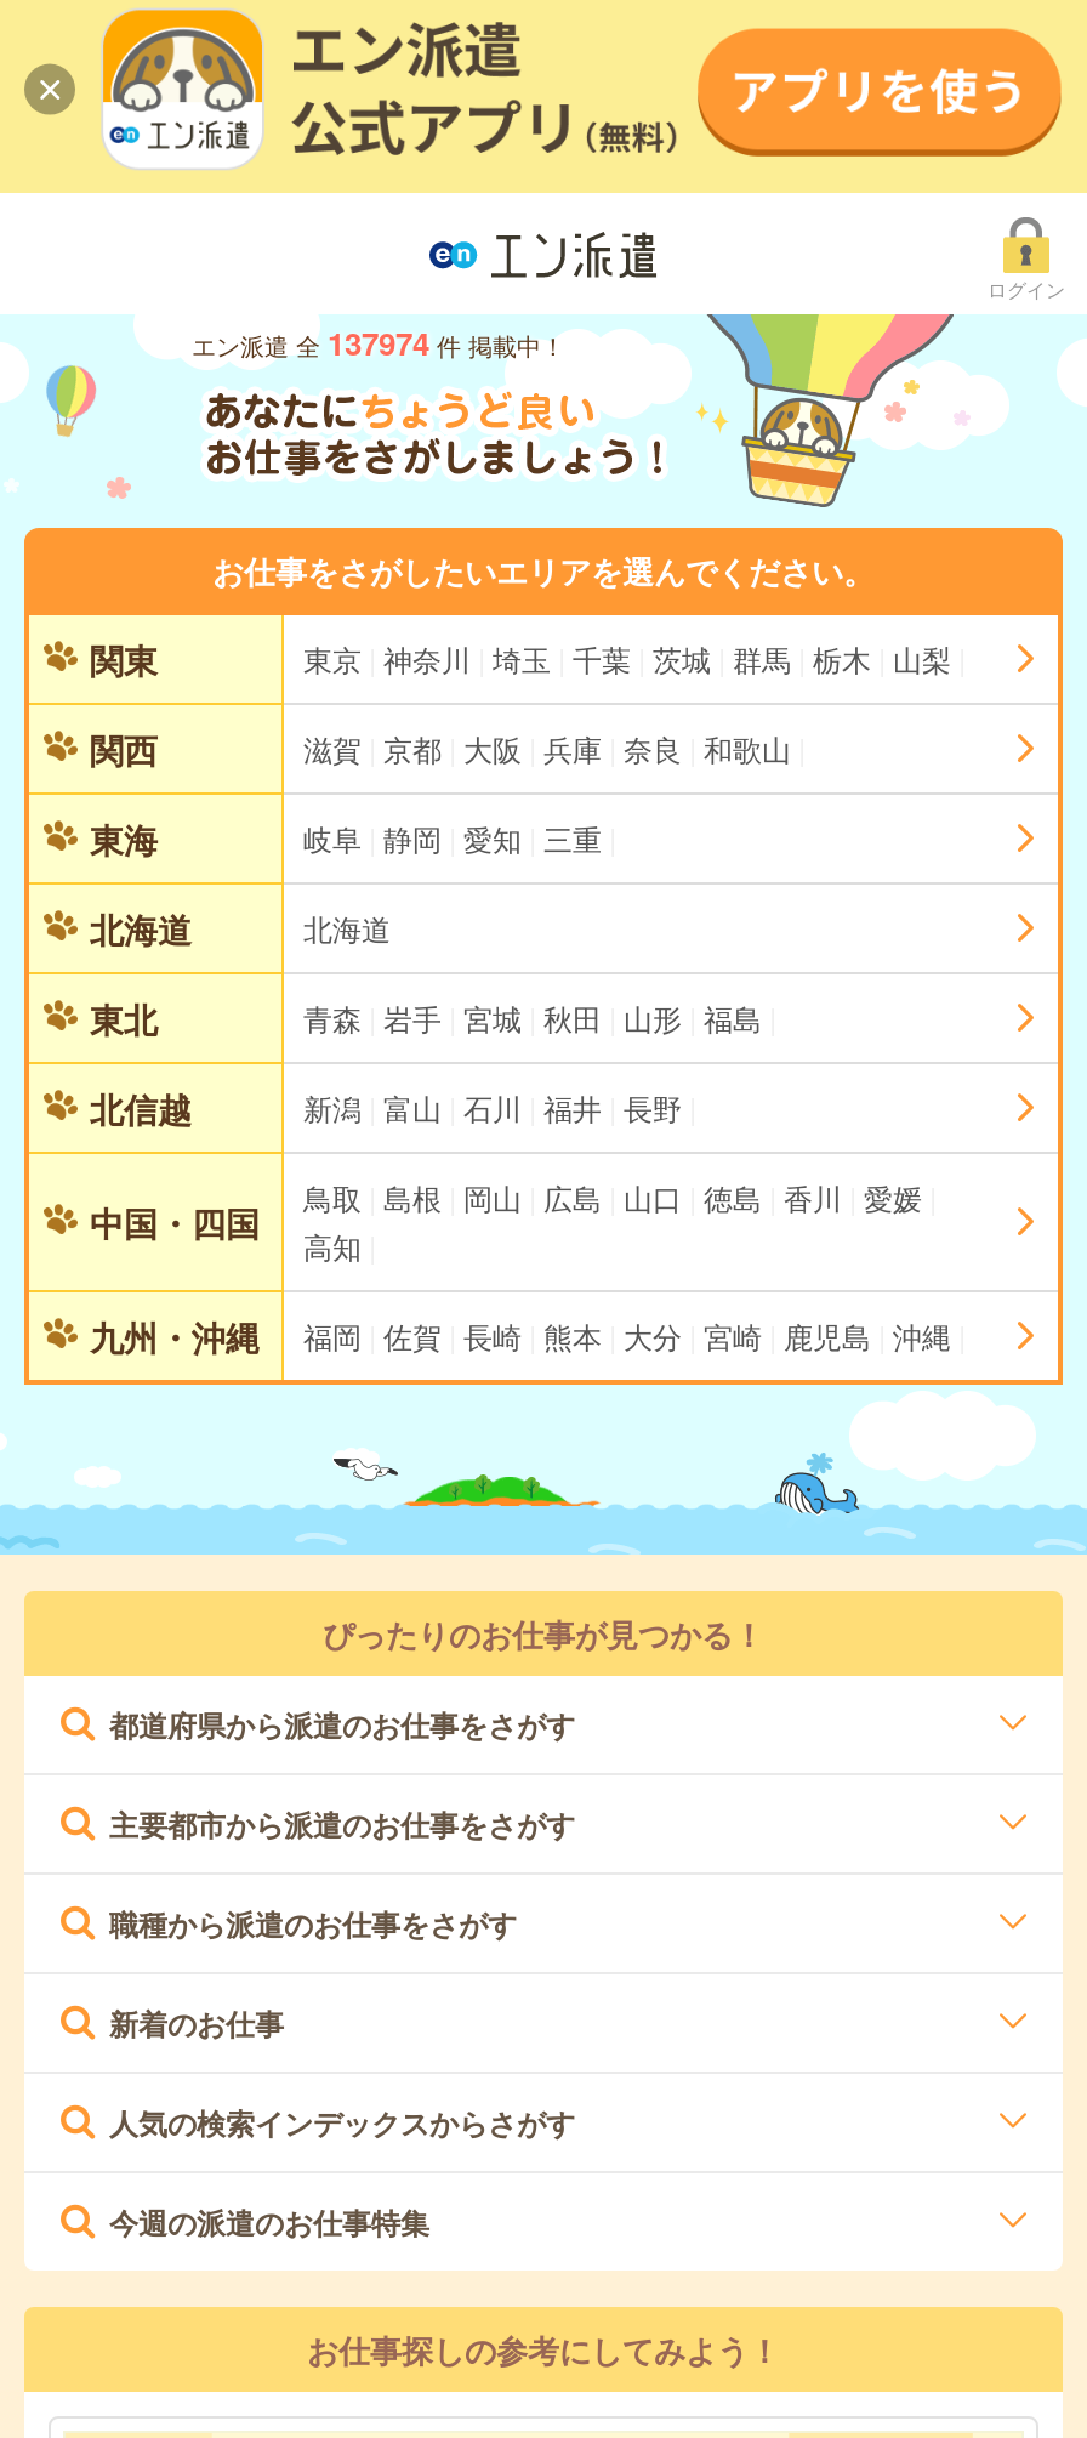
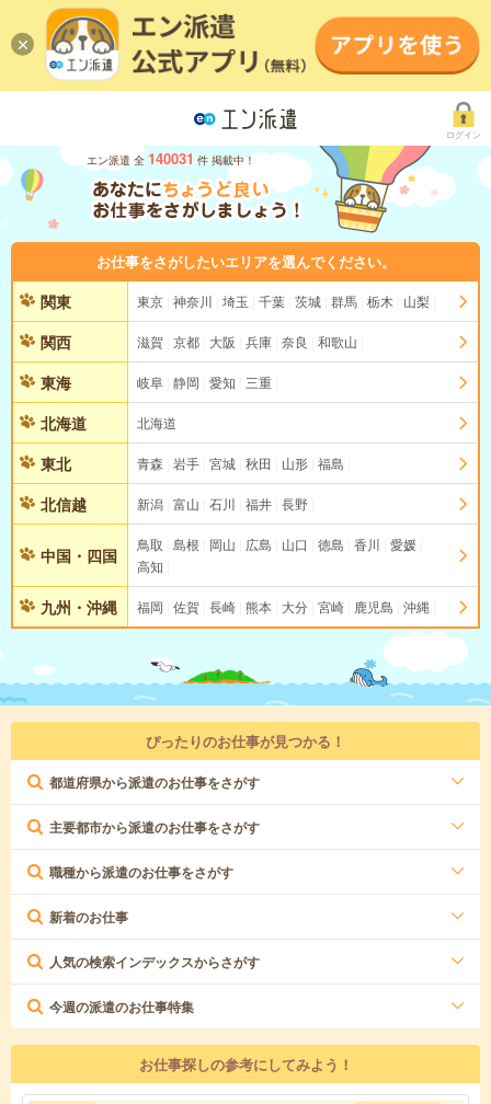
- エン派遣 全 137974 件 掲載中！
+ エン派遣 全 140031 件 掲載中！
